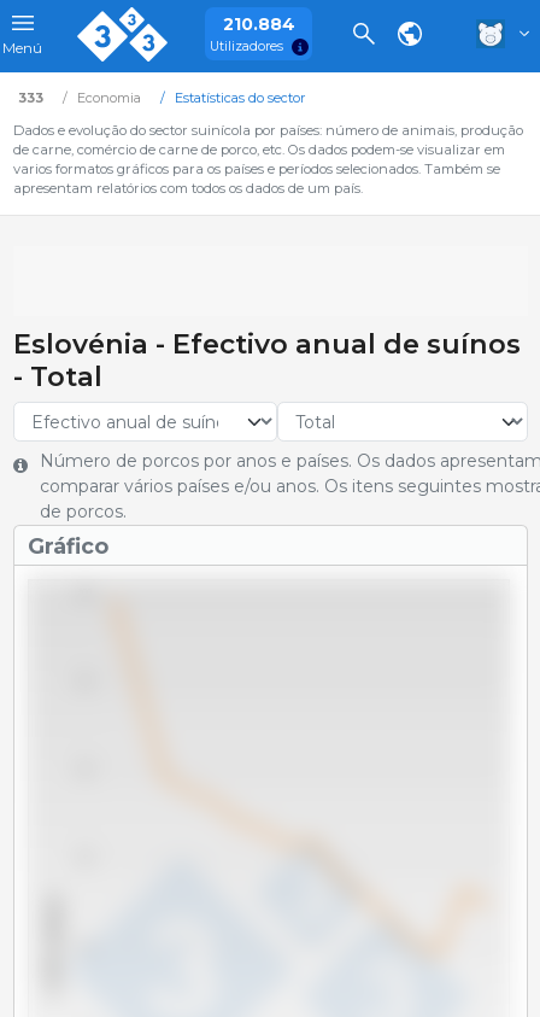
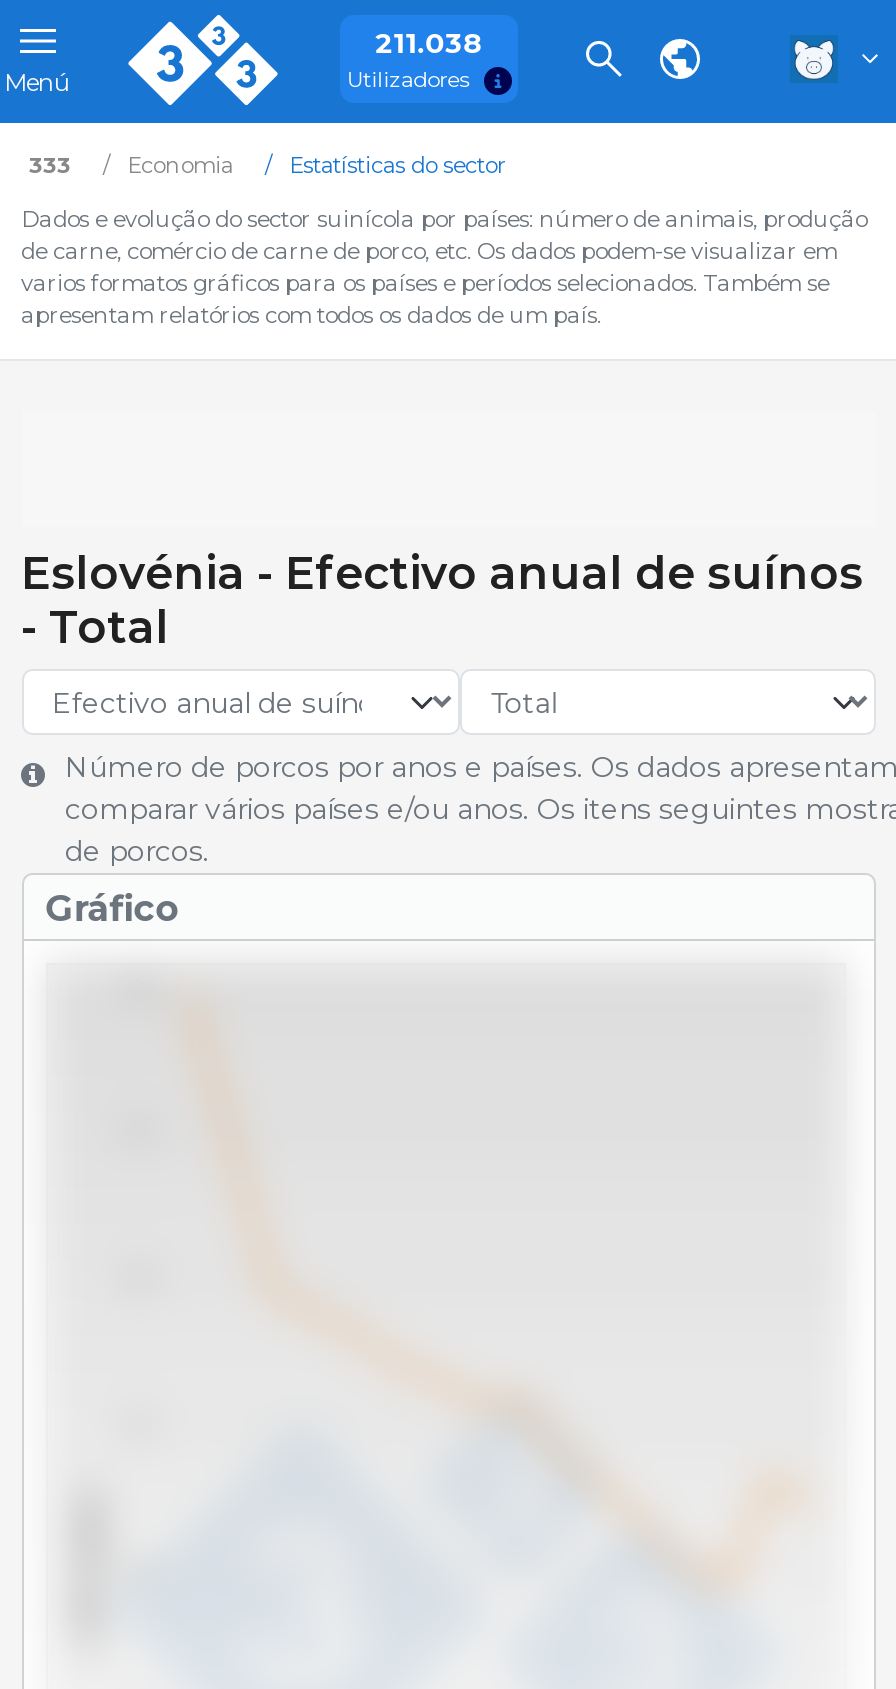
- 210.884
+ 211.038
